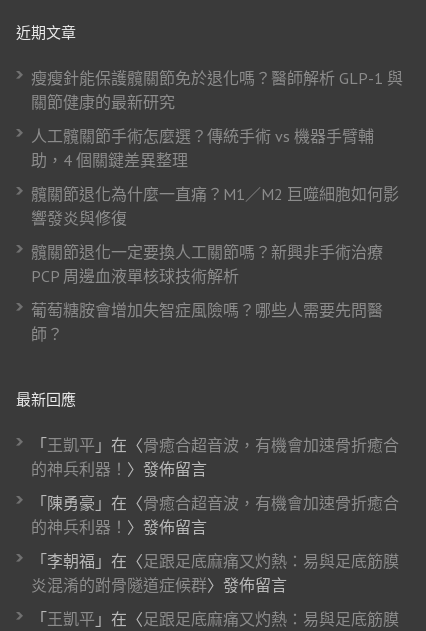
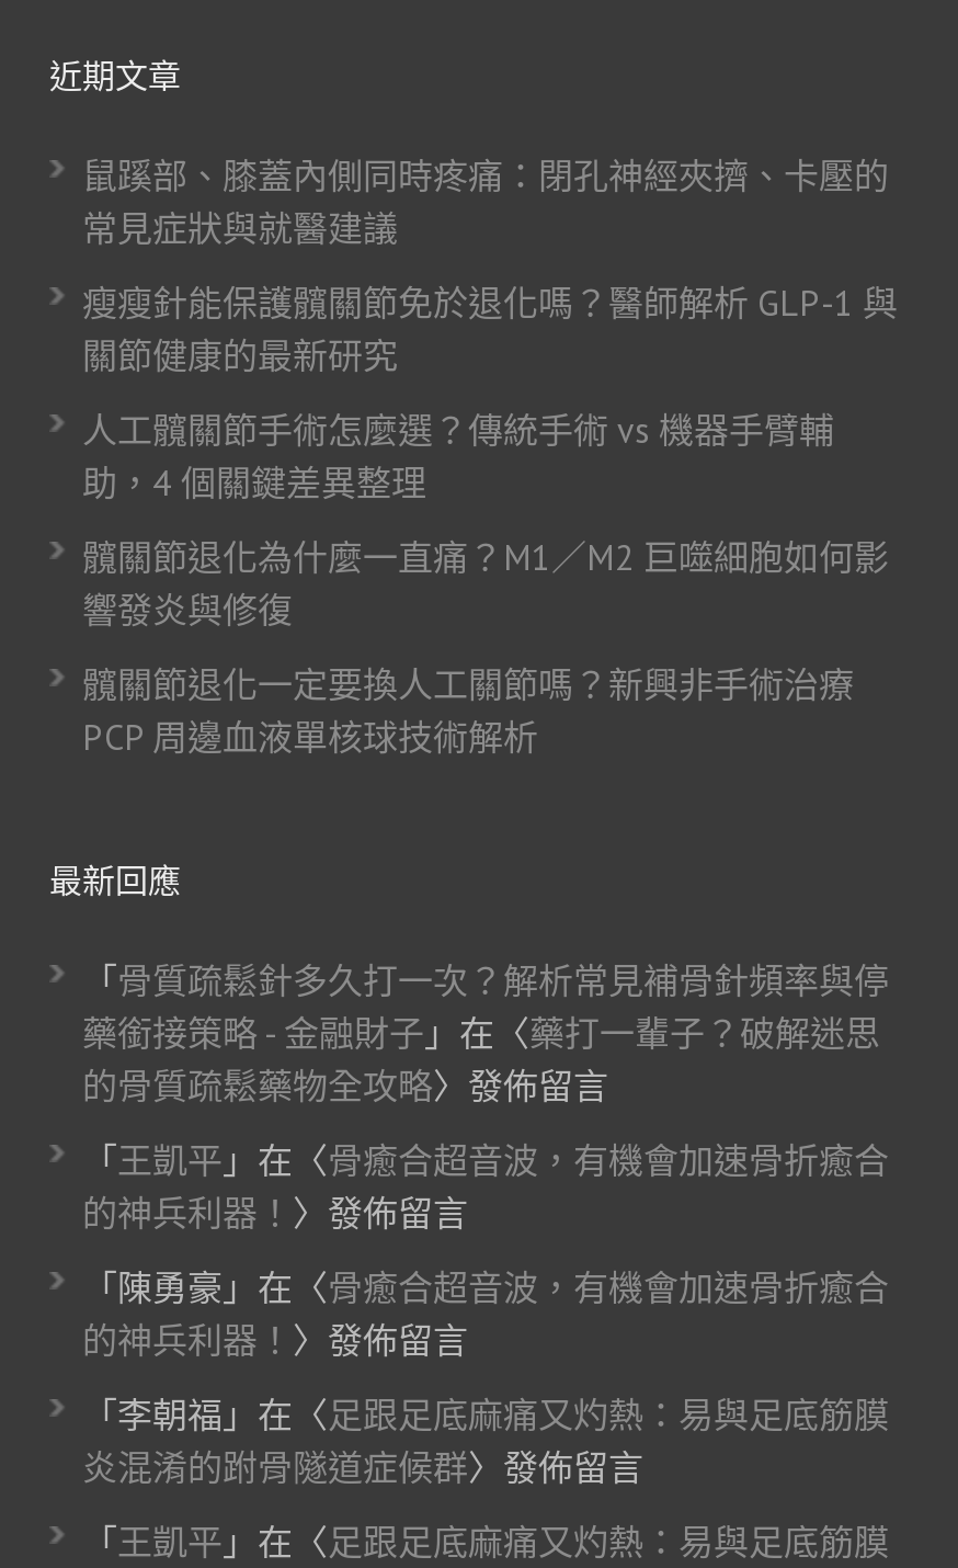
+ 鼠蹊部、膝蓋內側同時疼痛：閉孔神經夾擠、卡壓的
+ 常見症狀與就醫建議

- 葡萄糖胺會增加失智症風險嗎？哪些人需要先問醫
- 師？

+ 「骨質疏鬆針多久打一次？解析常見補骨針頻率與停
+ 藥銜接策略 - 金融財子」在〈藥打一輩子？破解迷思
+ 的骨質疏鬆藥物全攻略〉發佈留言
